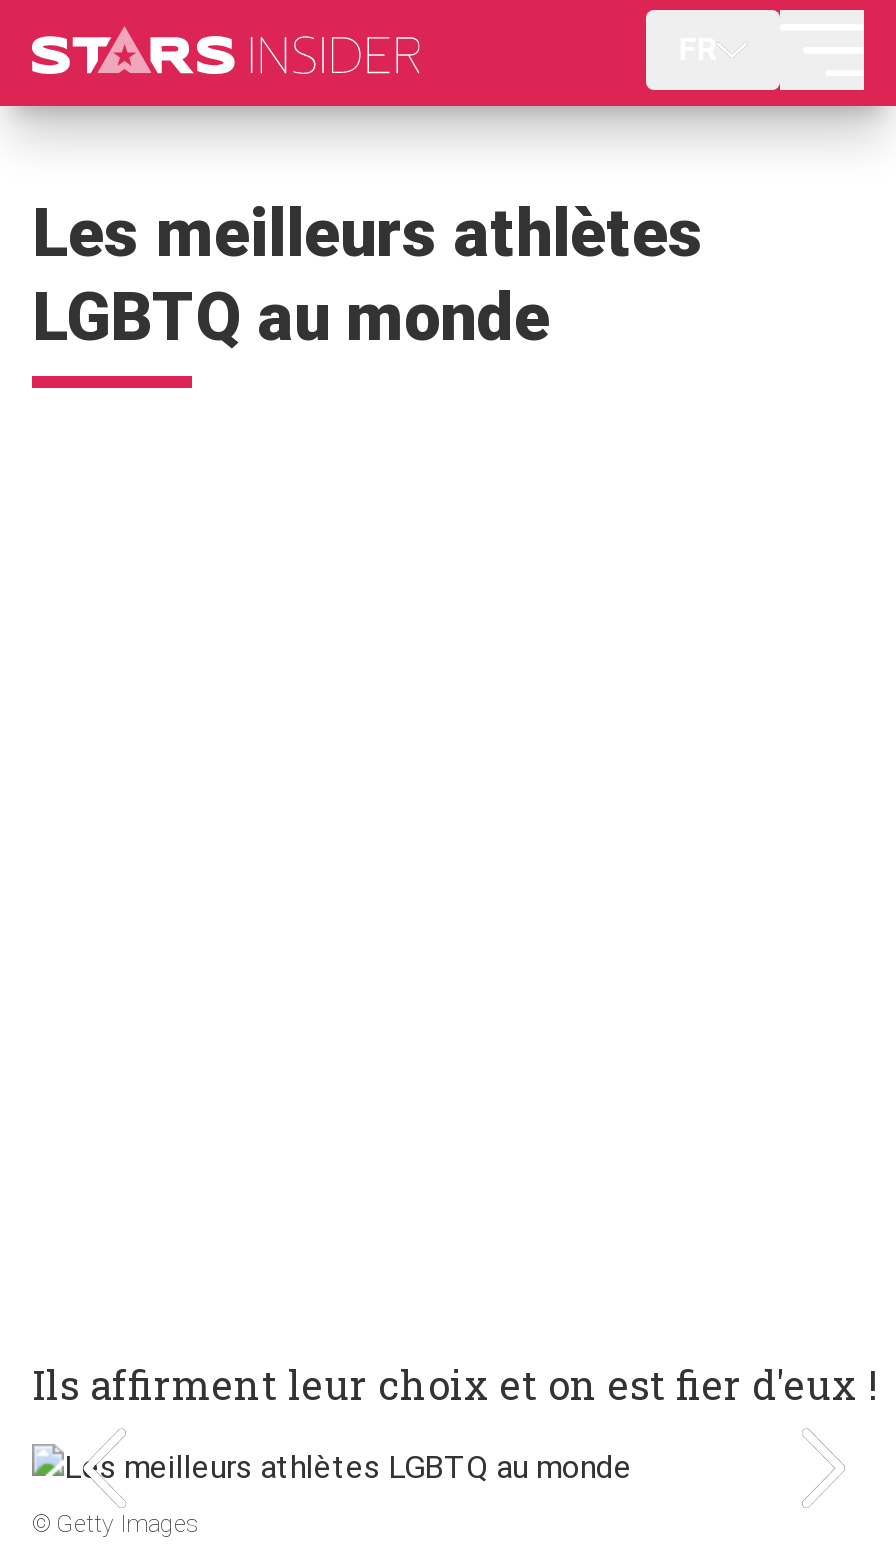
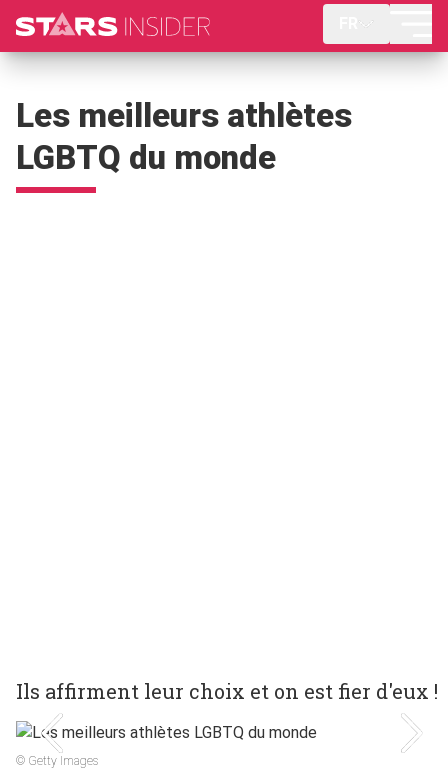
- LGBTQ au monde
+ LGBTQ du monde
